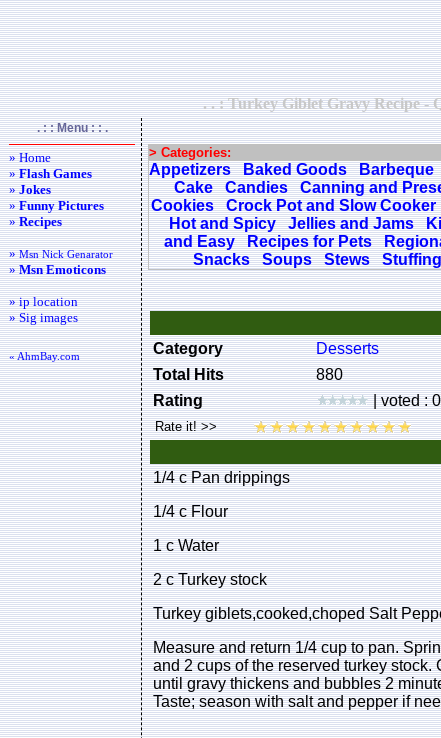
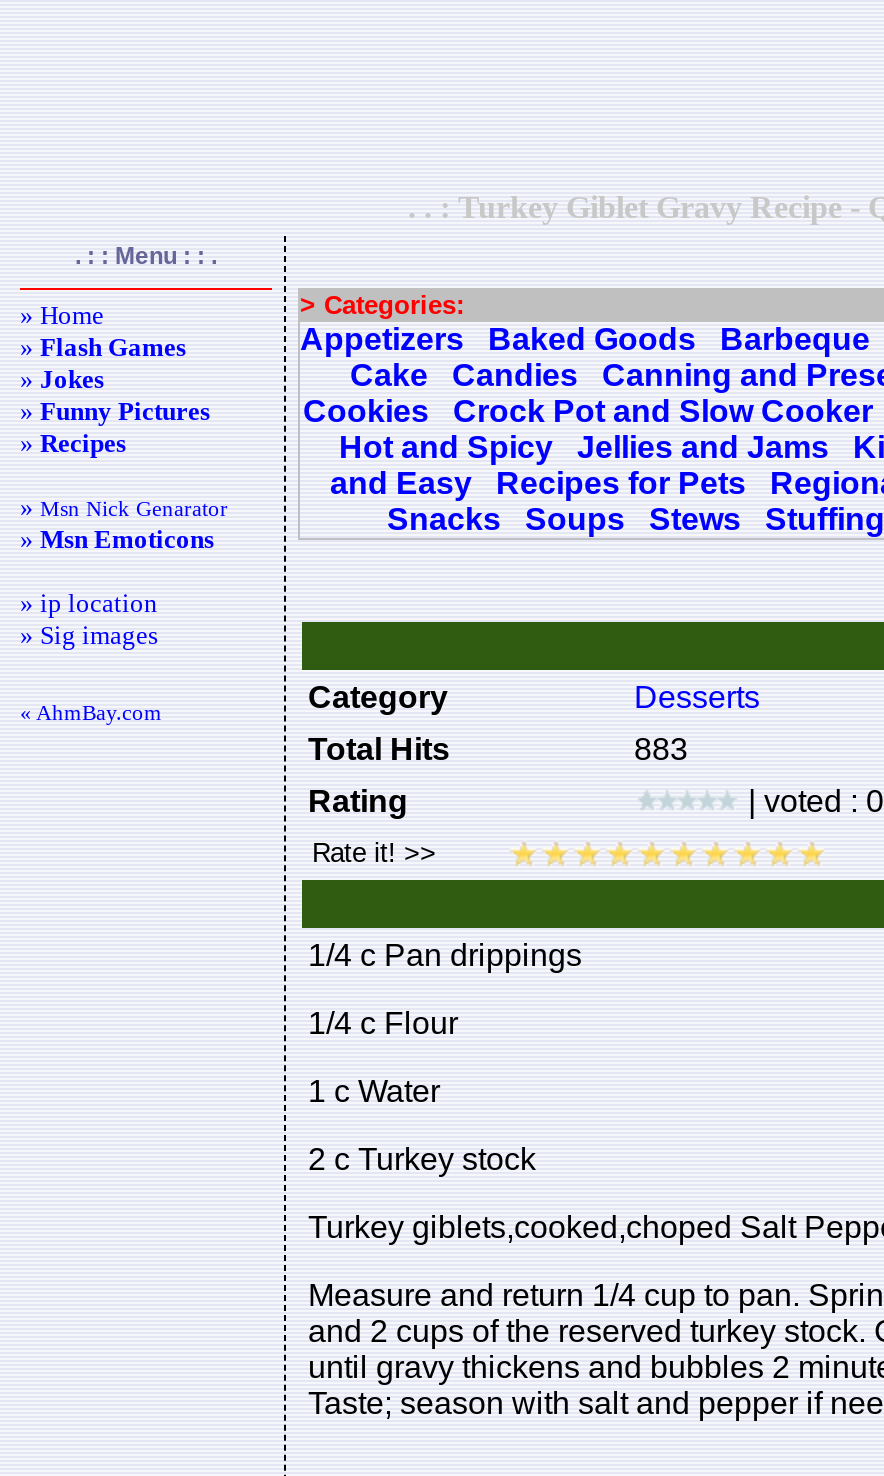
- 880
+ 883
